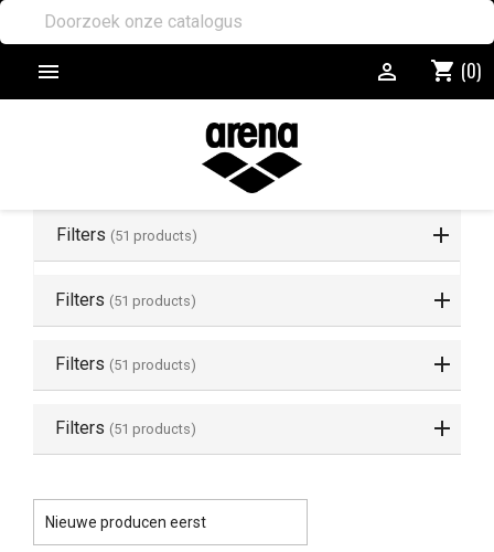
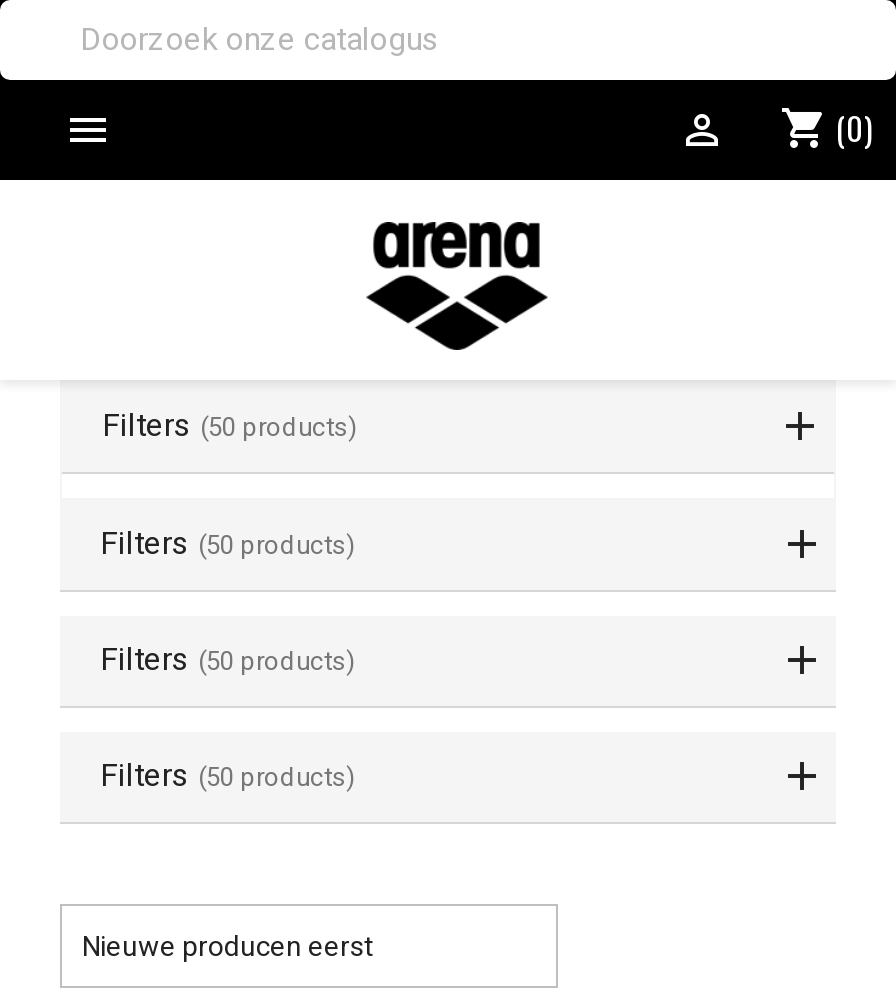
- Filters (51 products)
+ Filters (50 products)

- Filters (51 products)
+ Filters (50 products)

- Filters (51 products)
+ Filters (50 products)

- Filters (51 products)
+ Filters (50 products)
